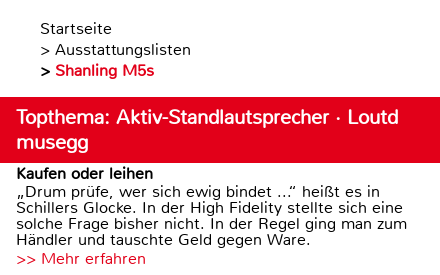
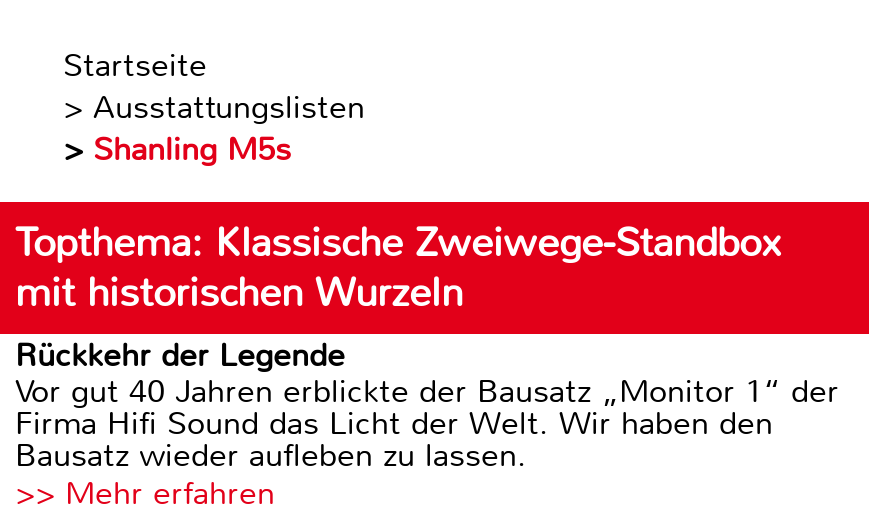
- Topthema: Aktiv-Standlautsprecher · Loutd
- musegg
- Kaufen oder leihen
- „Drum prüfe, wer sich ewig bindet ...“ heißt es in
- Schillers Glocke. In der High Fidelity stellte sich eine
- solche Frage bisher nicht. In der Regel ging man zum
- Händler und tauschte Geld gegen Ware.
+ Topthema: Klassische Zweiwege-Standbox
+ mit historischen Wurzeln
+ Rückkehr der Legende
+ Vor gut 40 Jahren erblickte der Bausatz „Monitor 1“ der
+ Firma Hifi Sound das Licht der Welt. Wir haben den
+ Bausatz wieder aufleben zu lassen.
